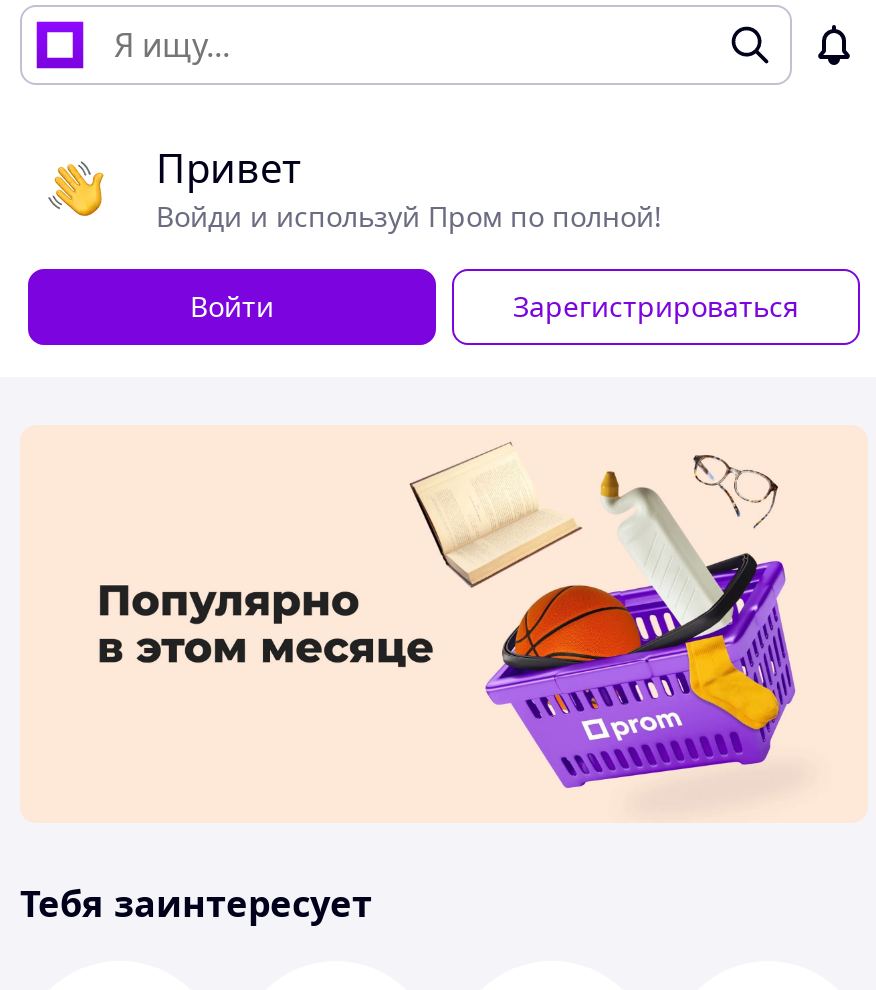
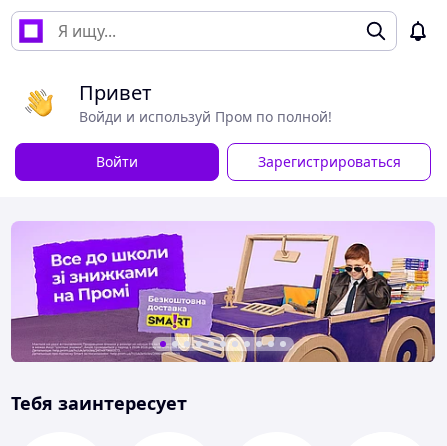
- [image]
+ [image]
